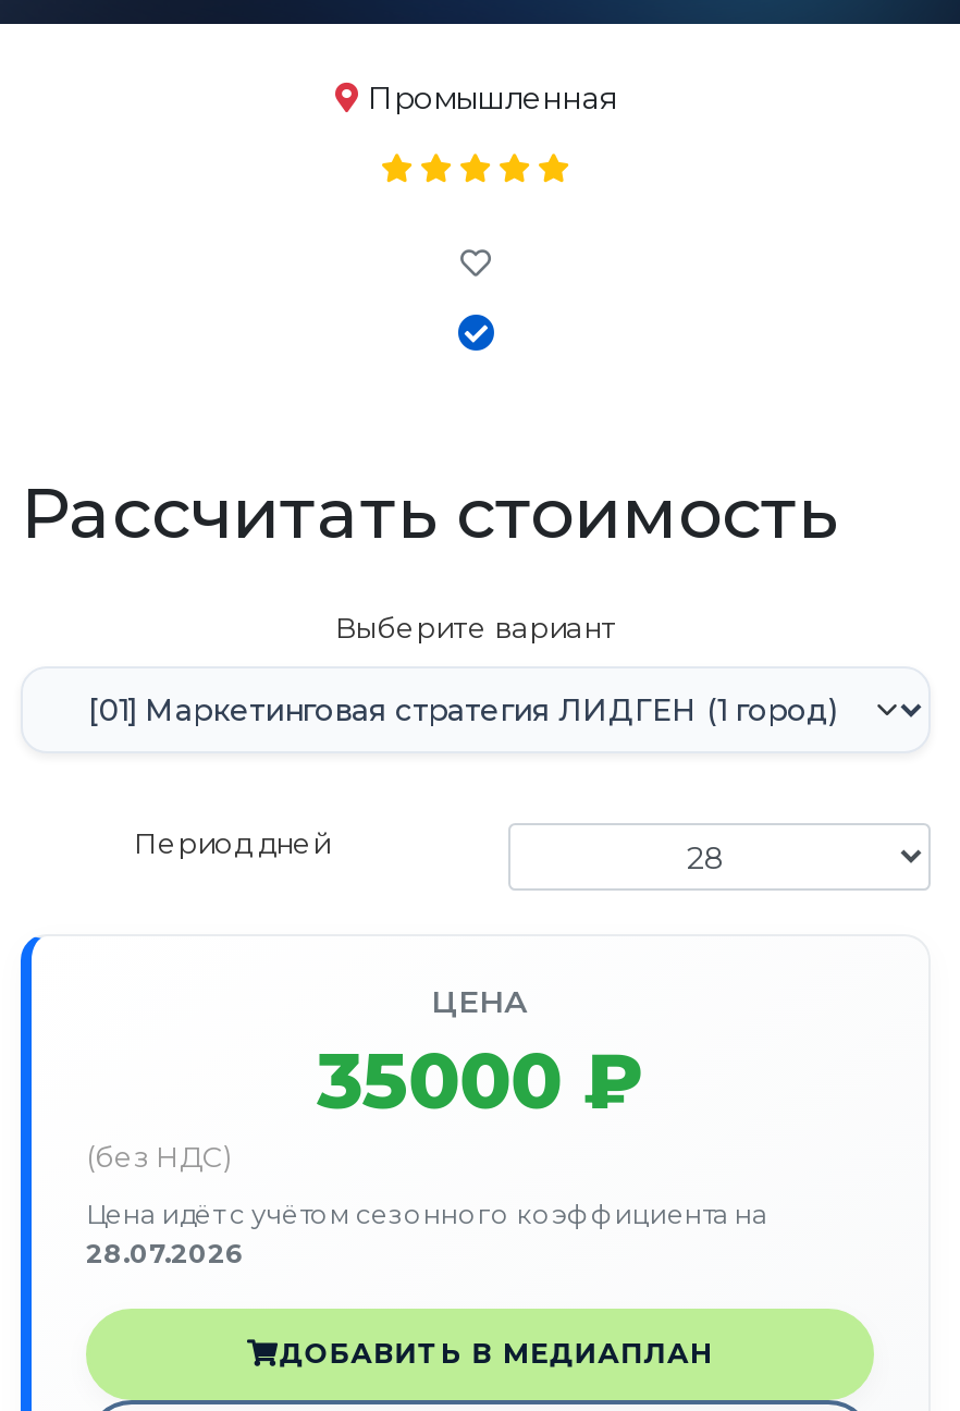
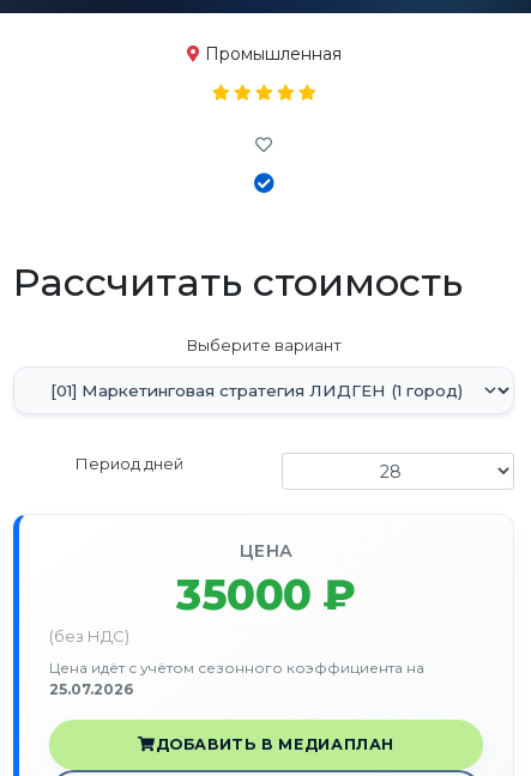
- 28.07.2026
+ 25.07.2026
